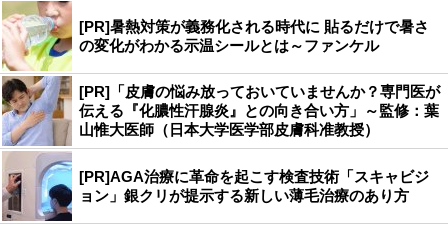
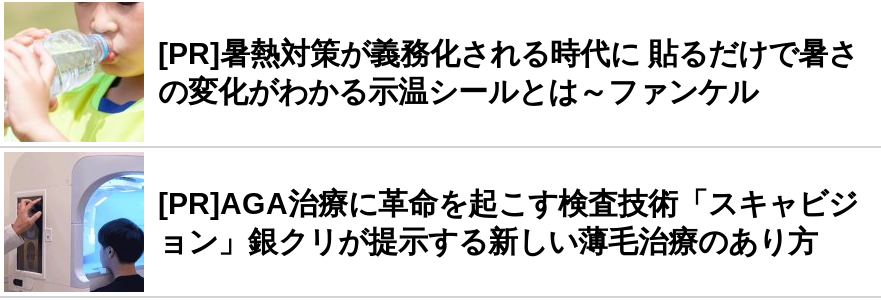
- [image]
- [PR]「皮膚の悩み放っておいていませんか？専門医が
- 伝える『化膿性汗腺炎』との向き合い方」～監修：葉
- 山惟大医師（日本大学医学部皮膚科准教授）
